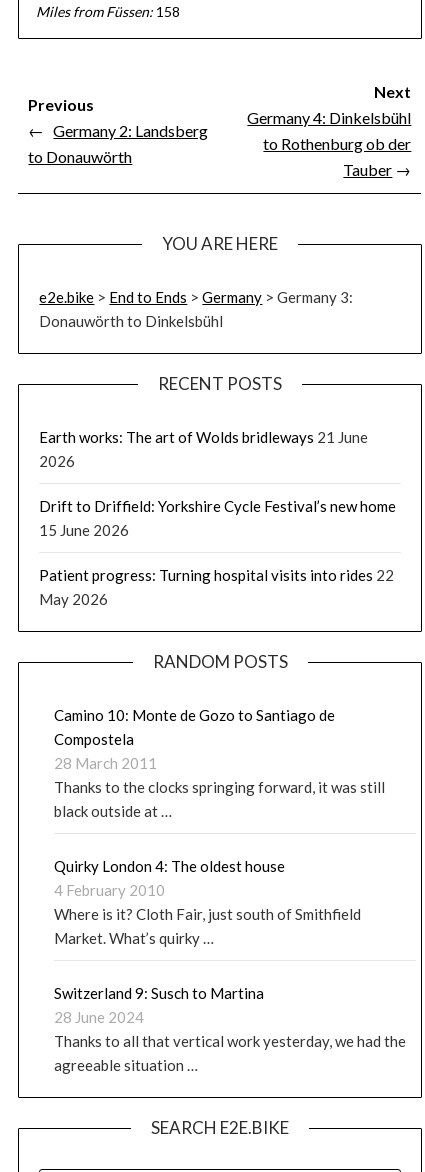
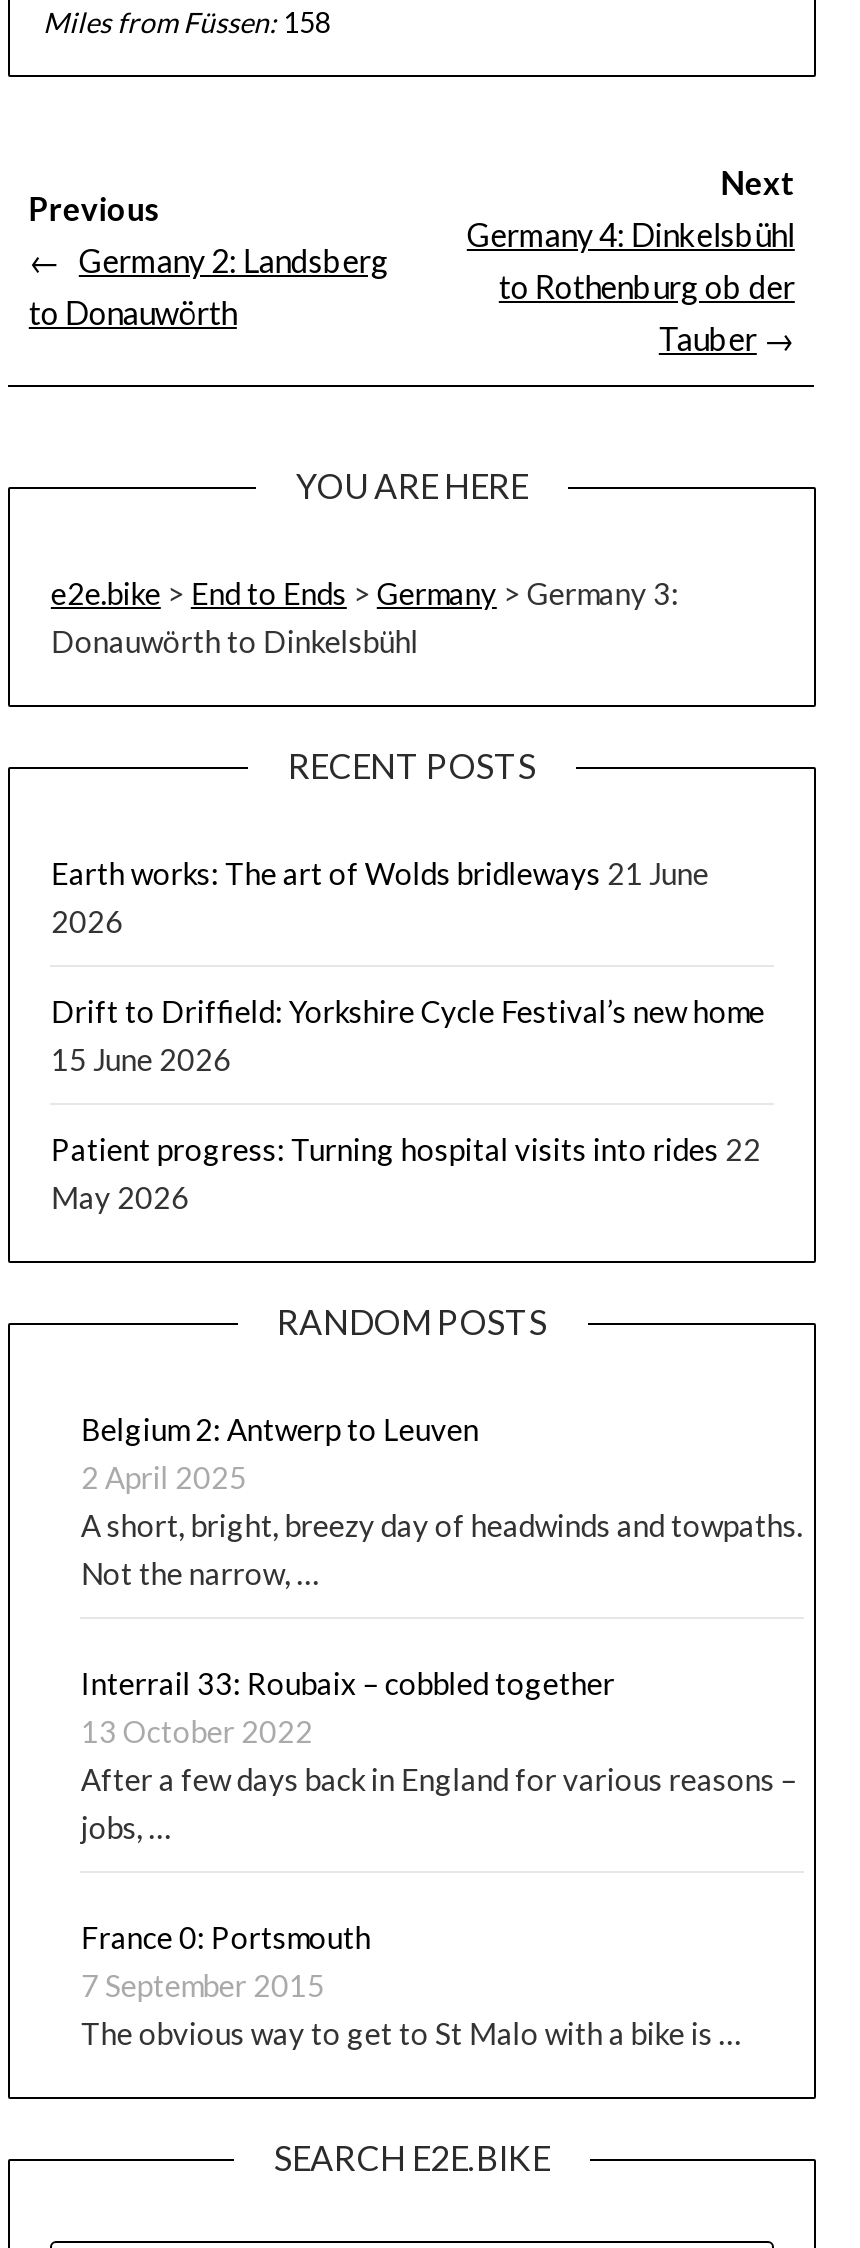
- Camino 10: Monte de Gozo to Santiago de
- Compostela
- 28 March 2011
- Thanks to the clocks springing forward, it was still
- black outside at …
+ Belgium 2: Antwerp to Leuven
+ 2 April 2025
+ A short, bright, breezy day of headwinds and towpaths.
+ Not the narrow, …

- Quirky London 4: The oldest house
- 4 February 2010
- Where is it? Cloth Fair, just south of Smithfield
- Market. What’s quirky …
+ Interrail 33: Roubaix – cobbled together
+ 13 October 2022
+ After a few days back in England for various reasons –
+ jobs, …

- Switzerland 9: Susch to Martina
- 28 June 2024
- Thanks to all that vertical work yesterday, we had the
- agreeable situation …
+ France 0: Portsmouth
+ 7 September 2015
+ The obvious way to get to St Malo with a bike is …
